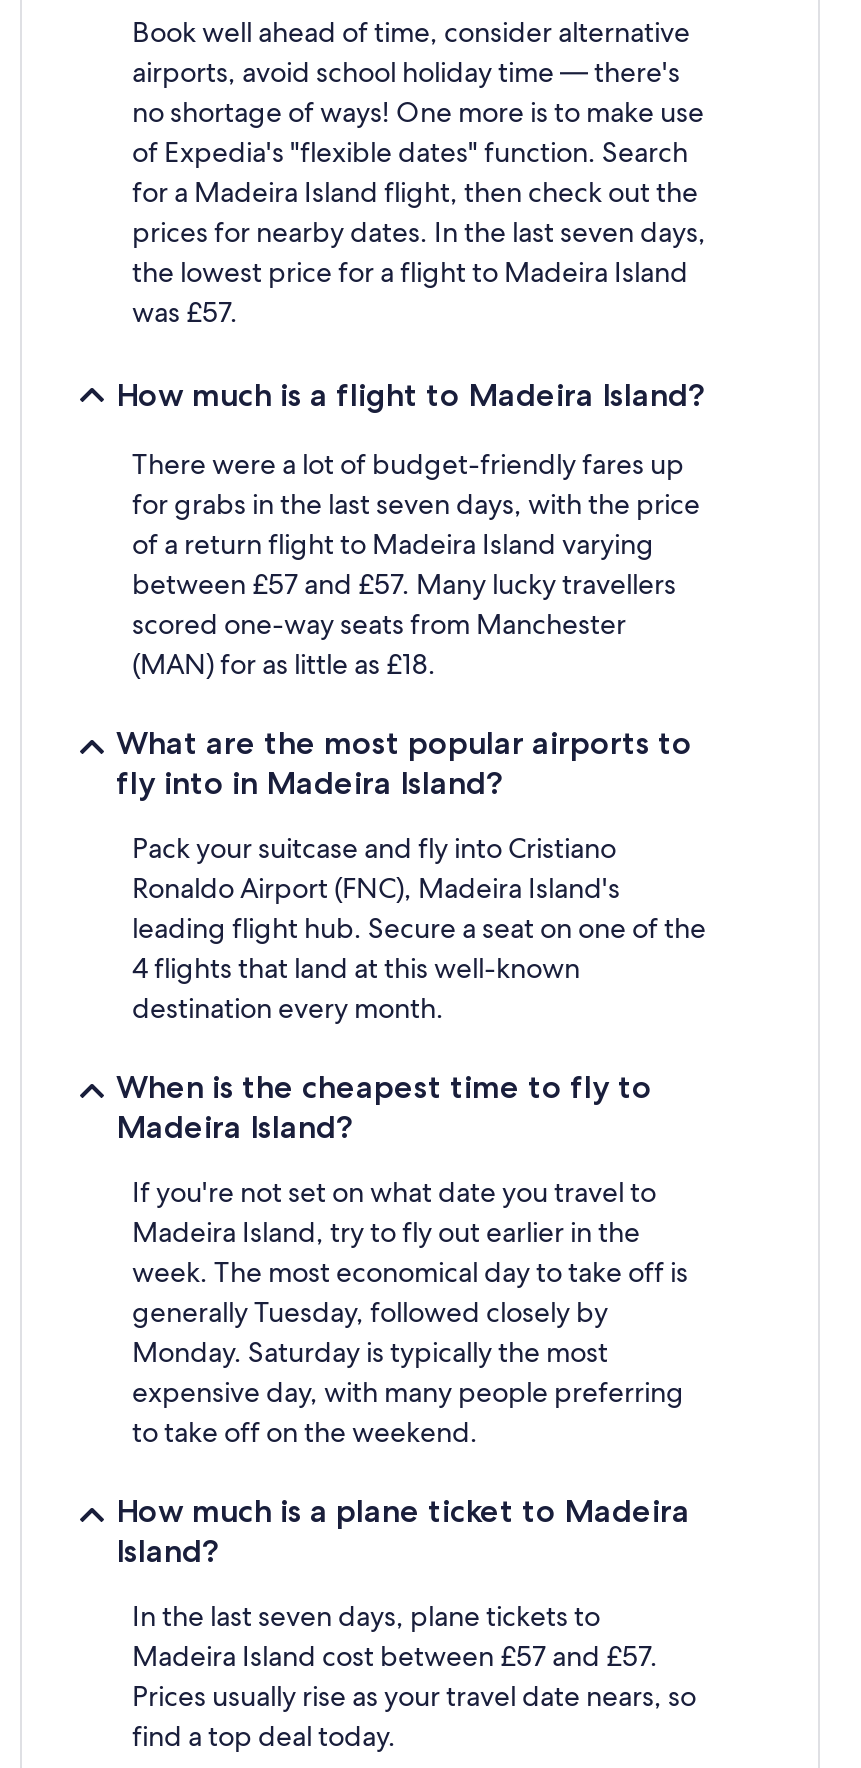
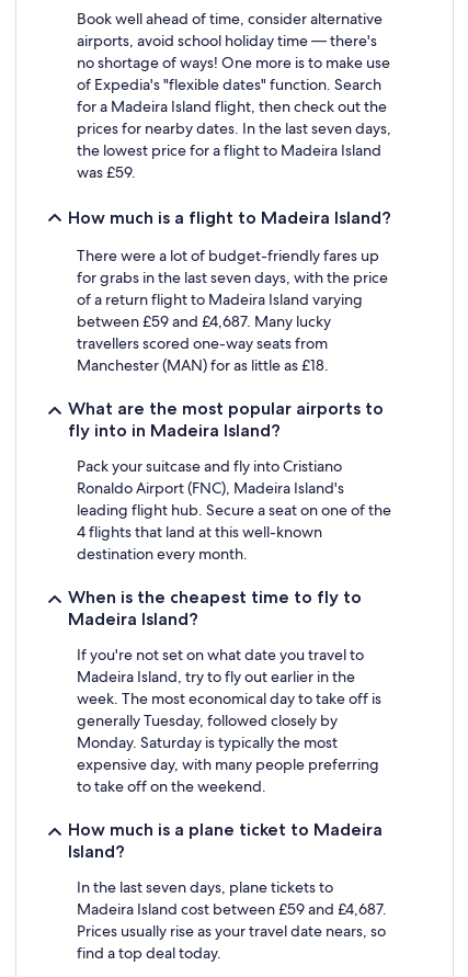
- was £57.
+ was £59.

- between £57 and £57. Many lucky travellers
- scored one-way seats from Manchester
- (MAN) for as little as £18.
+ between £59 and £4,687. Many lucky
+ travellers scored one-way seats from
+ Manchester (MAN) for as little as £18.

- Madeira Island cost between £57 and £57.
+ Madeira Island cost between £59 and £4,687.
